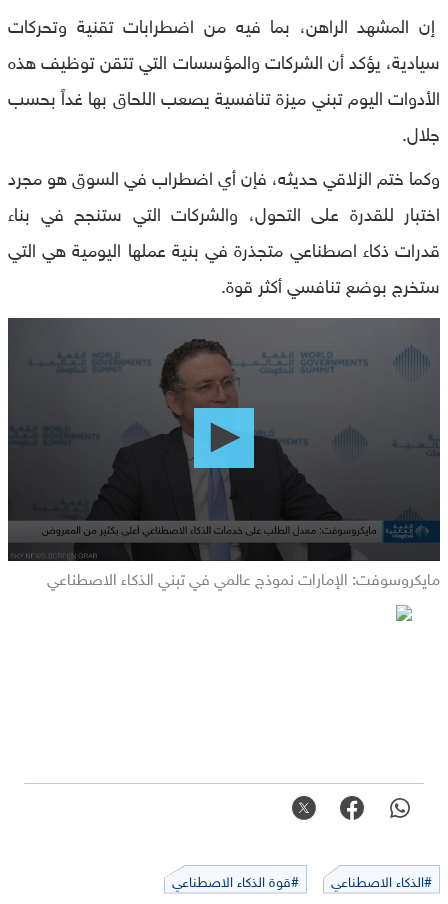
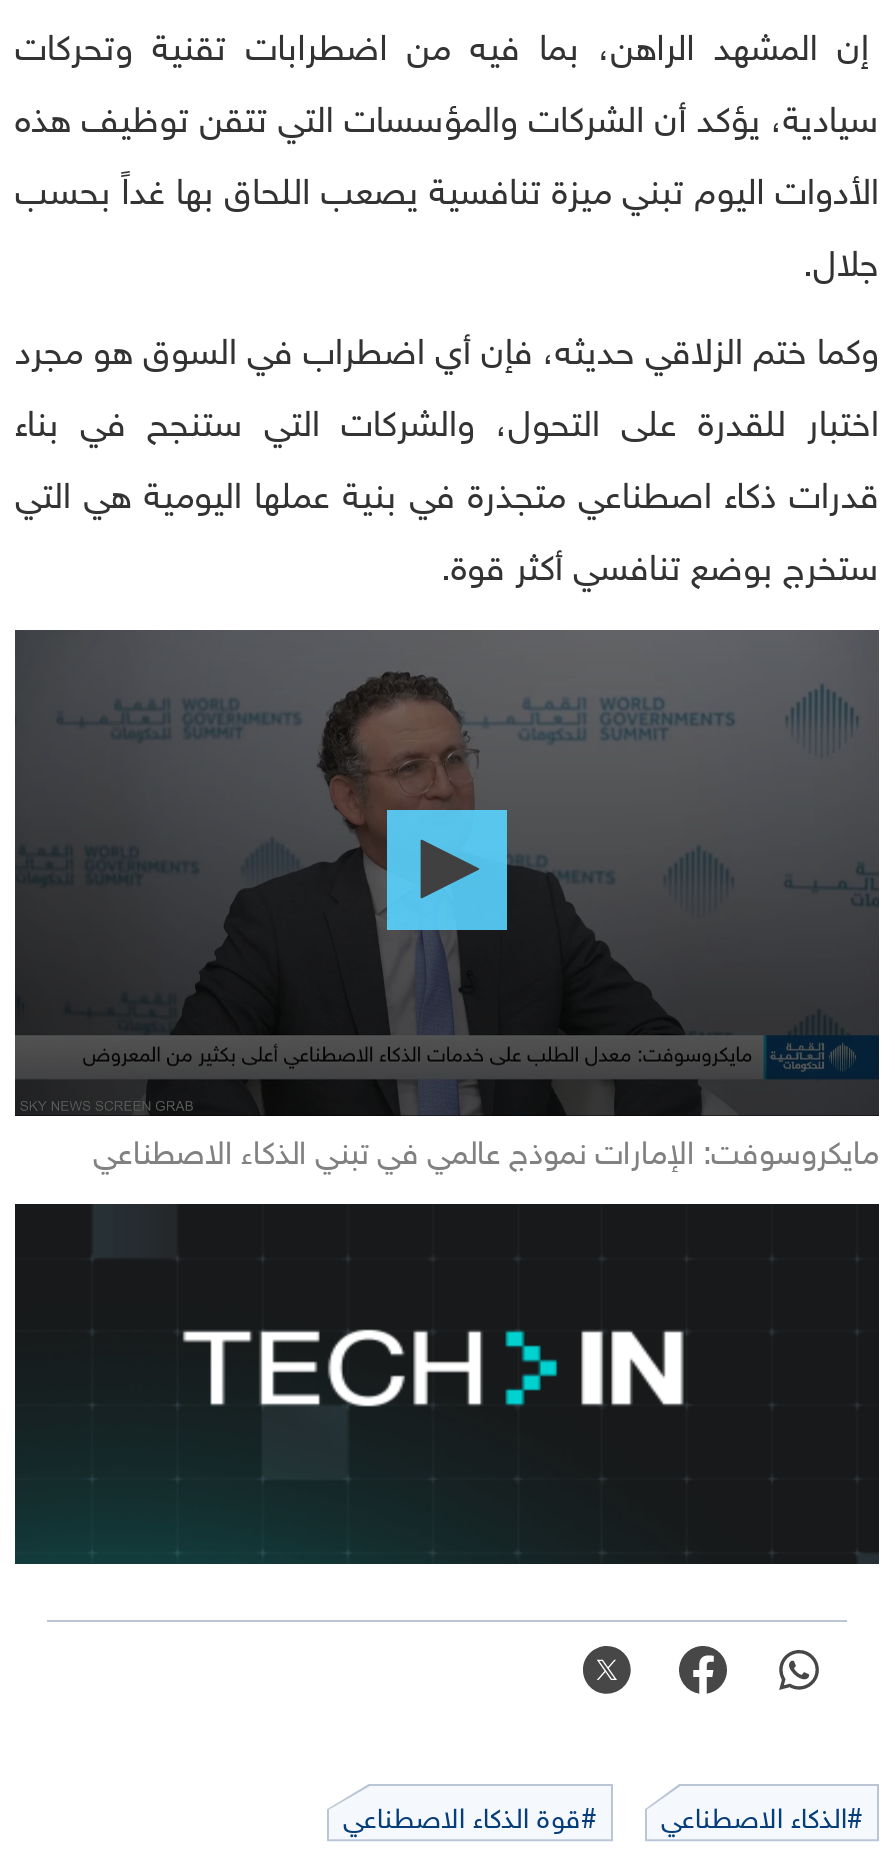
+ [image]
